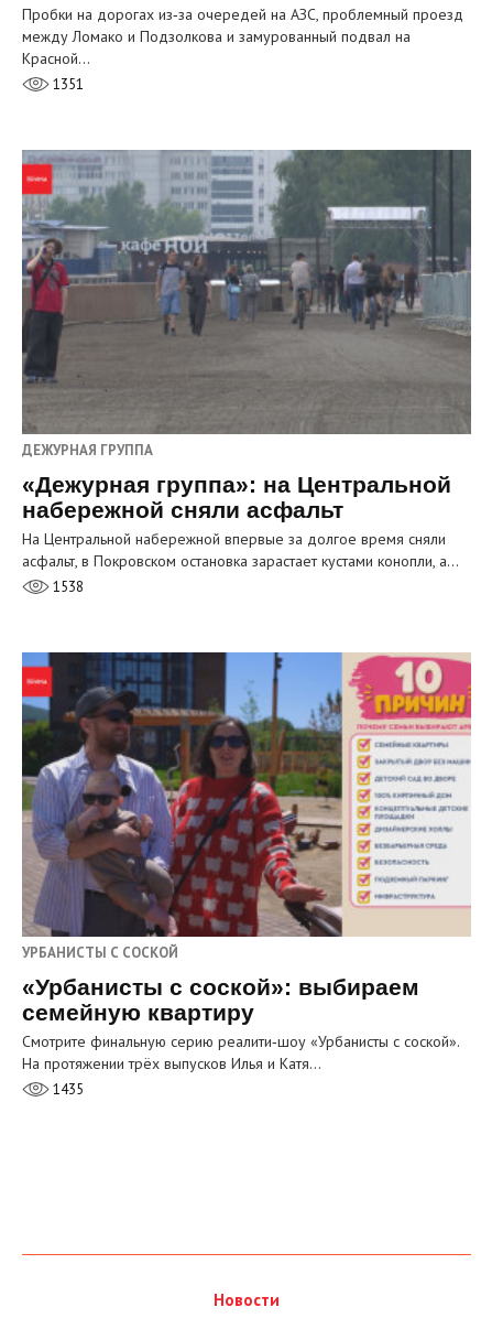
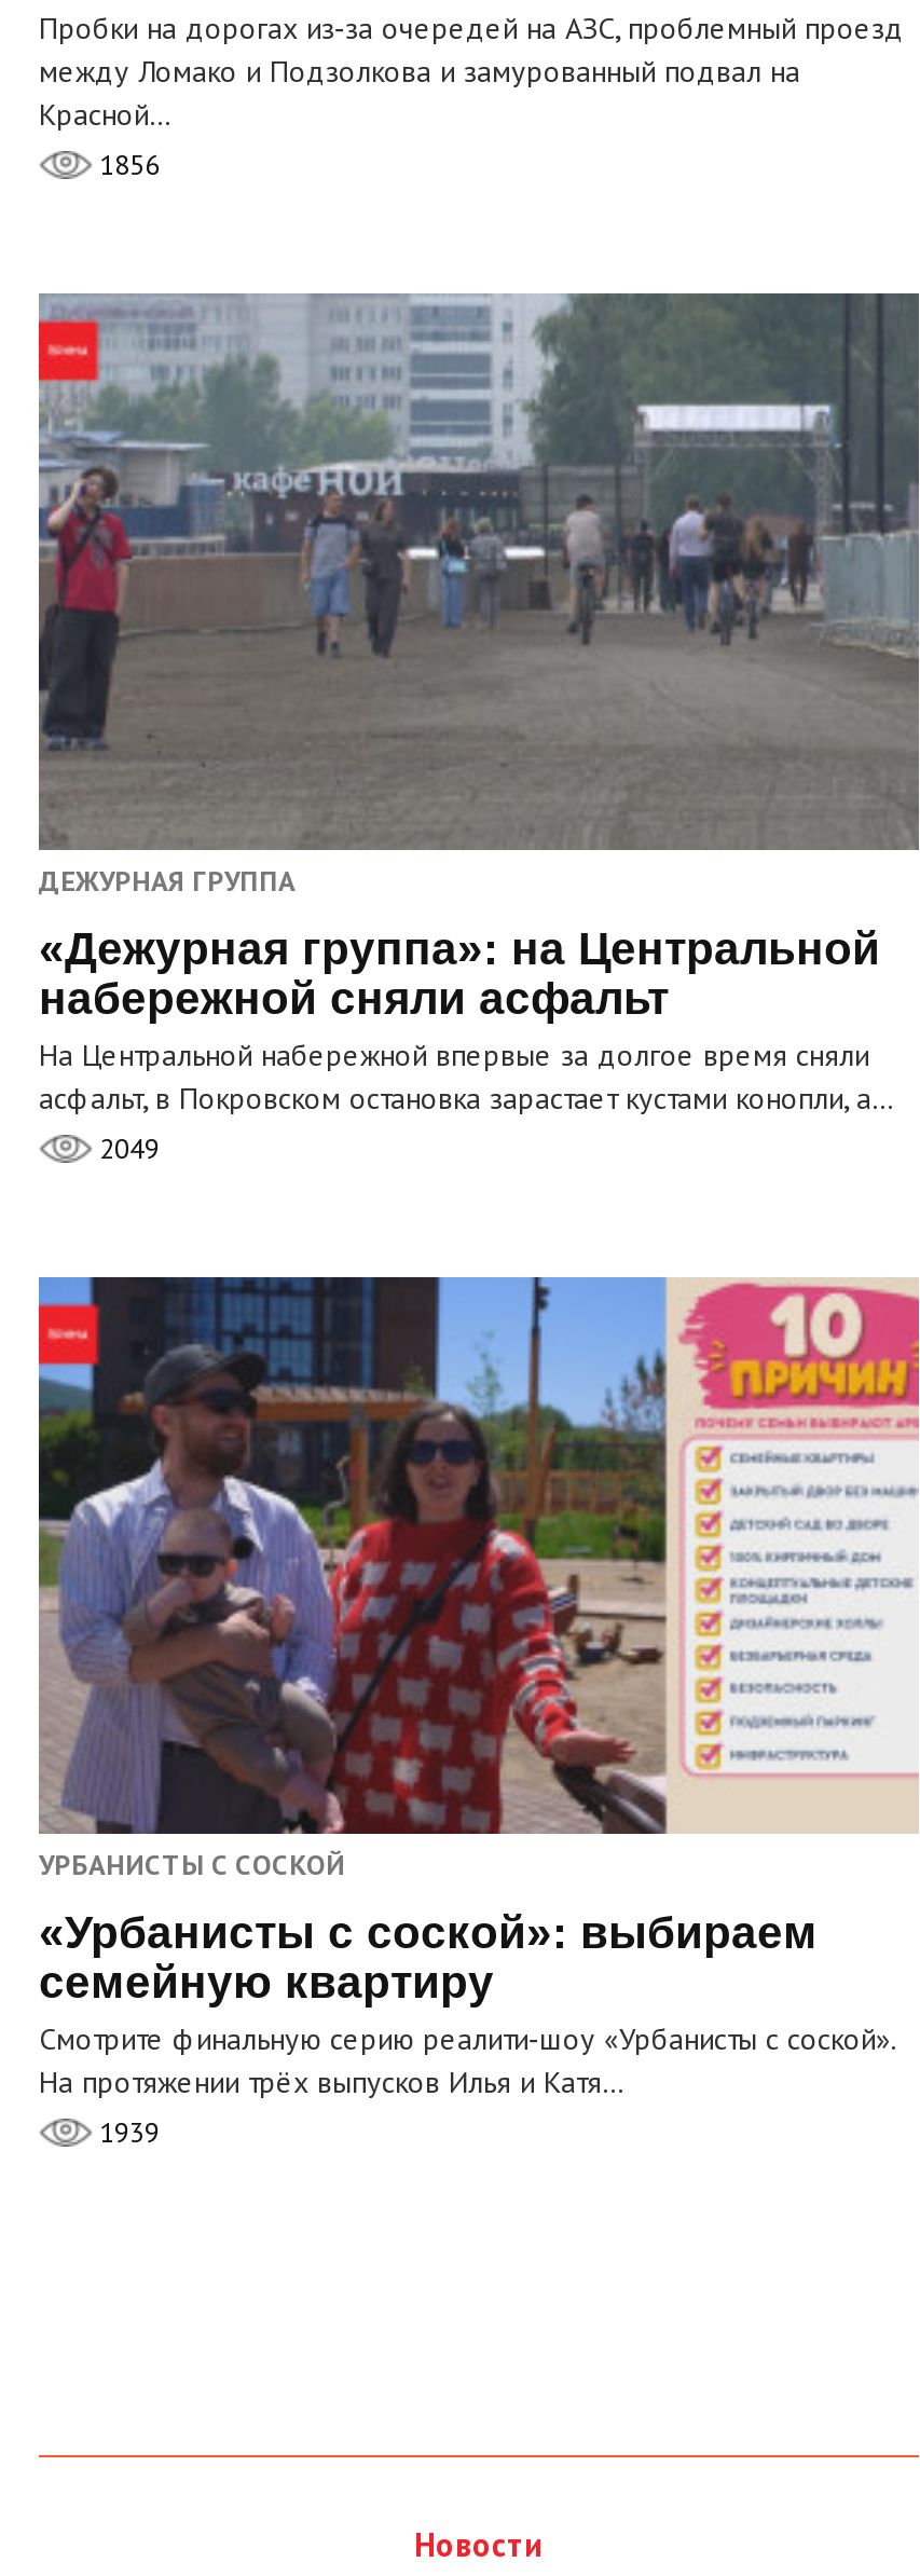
- 1351
+ 1856

- 1538
+ 2049

- 1435
+ 1939
